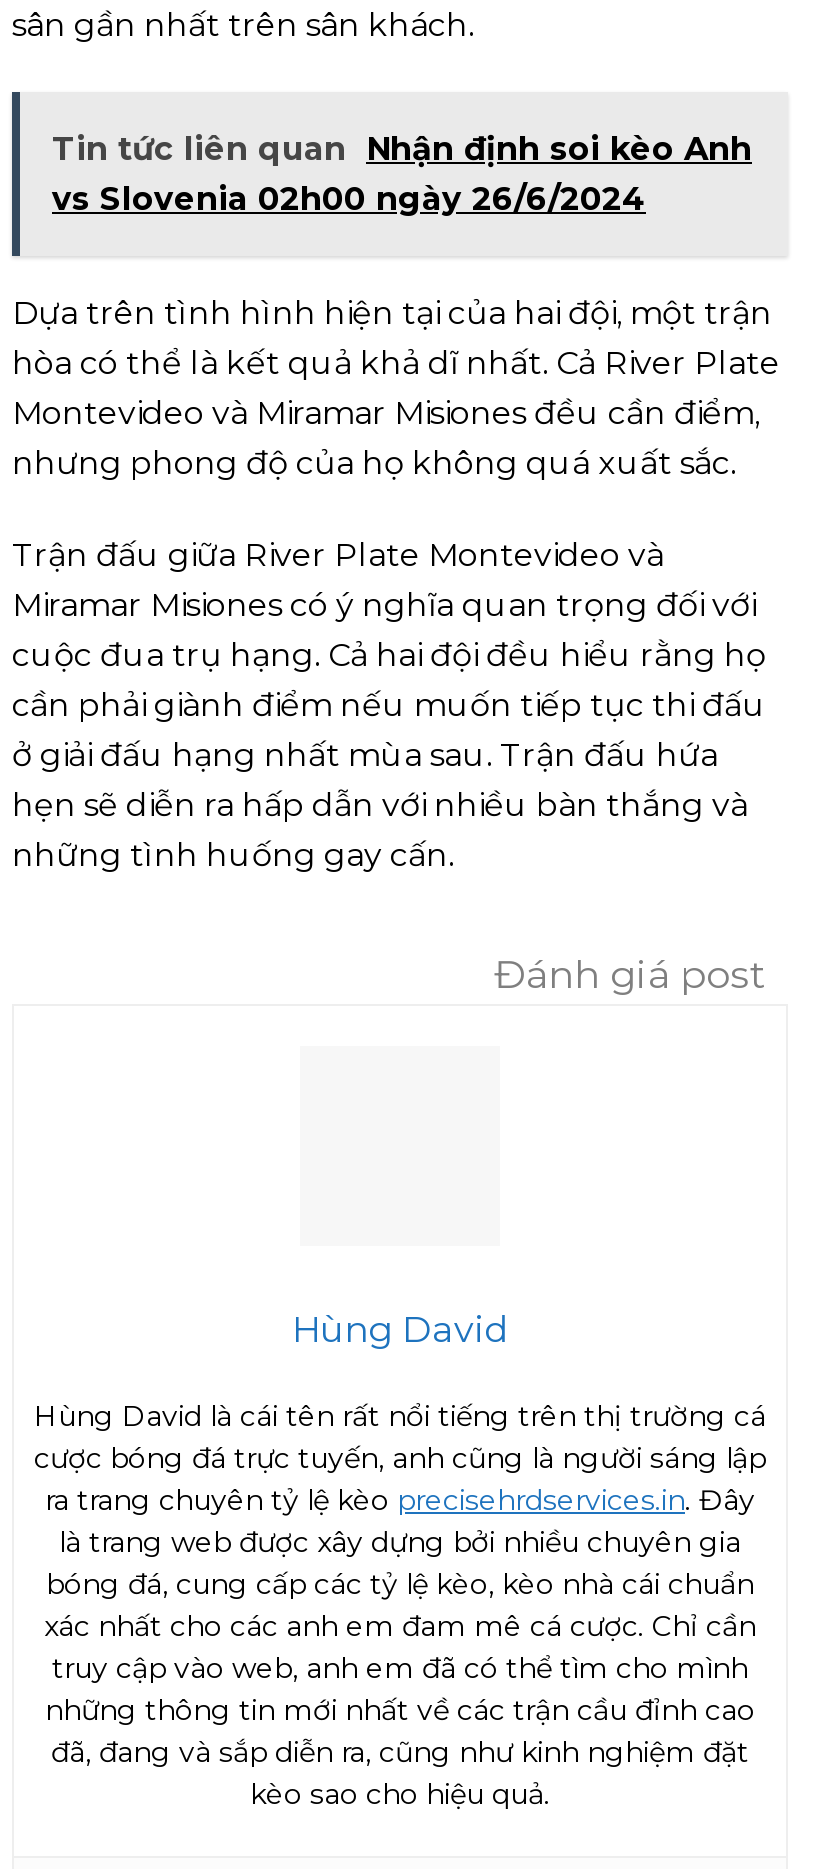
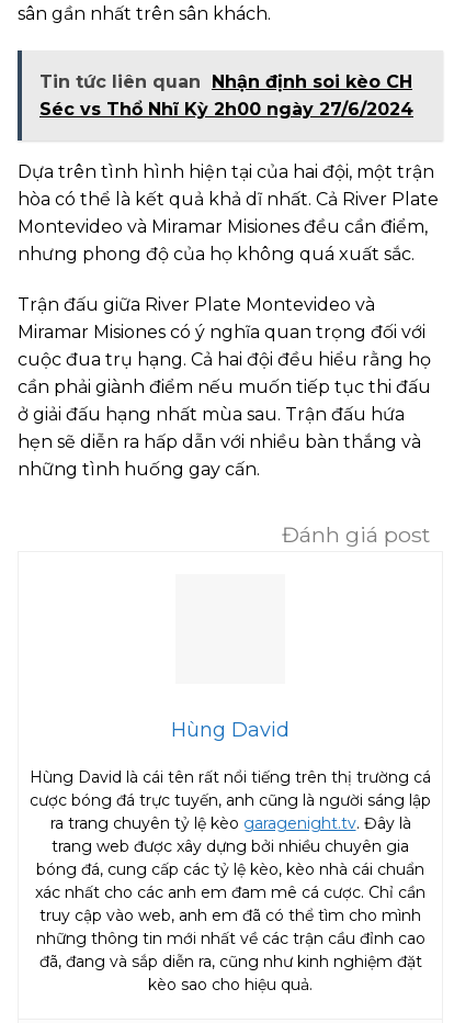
- Tin tức liên quan Nhận định soi kèo Anh
- vs Slovenia 02h00 ngày 26/6/2024
+ Tin tức liên quan Nhận định soi kèo CH
+ Séc vs Thổ Nhĩ Kỳ 2h00 ngày 27/6/2024

- ra trang chuyên tỷ lệ kèo precisehrdservices.in. Đây
- là trang web được xây dựng bởi nhiều chuyên gia
+ ra trang chuyên tỷ lệ kèo garagenight.tv. Đây là
+ trang web được xây dựng bởi nhiều chuyên gia
